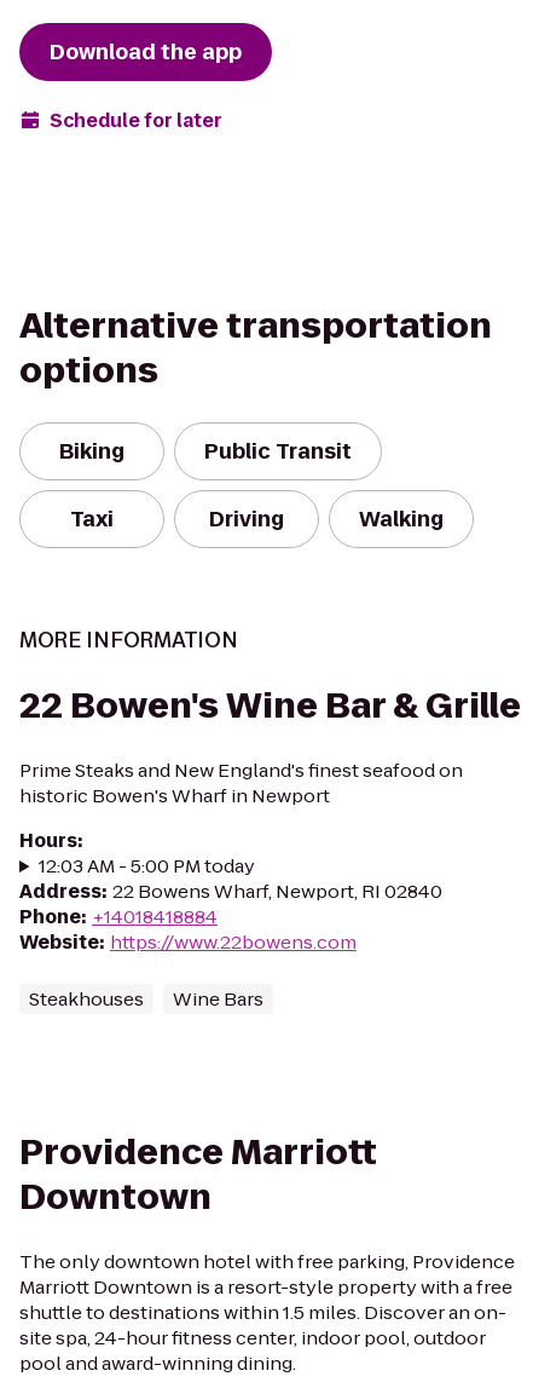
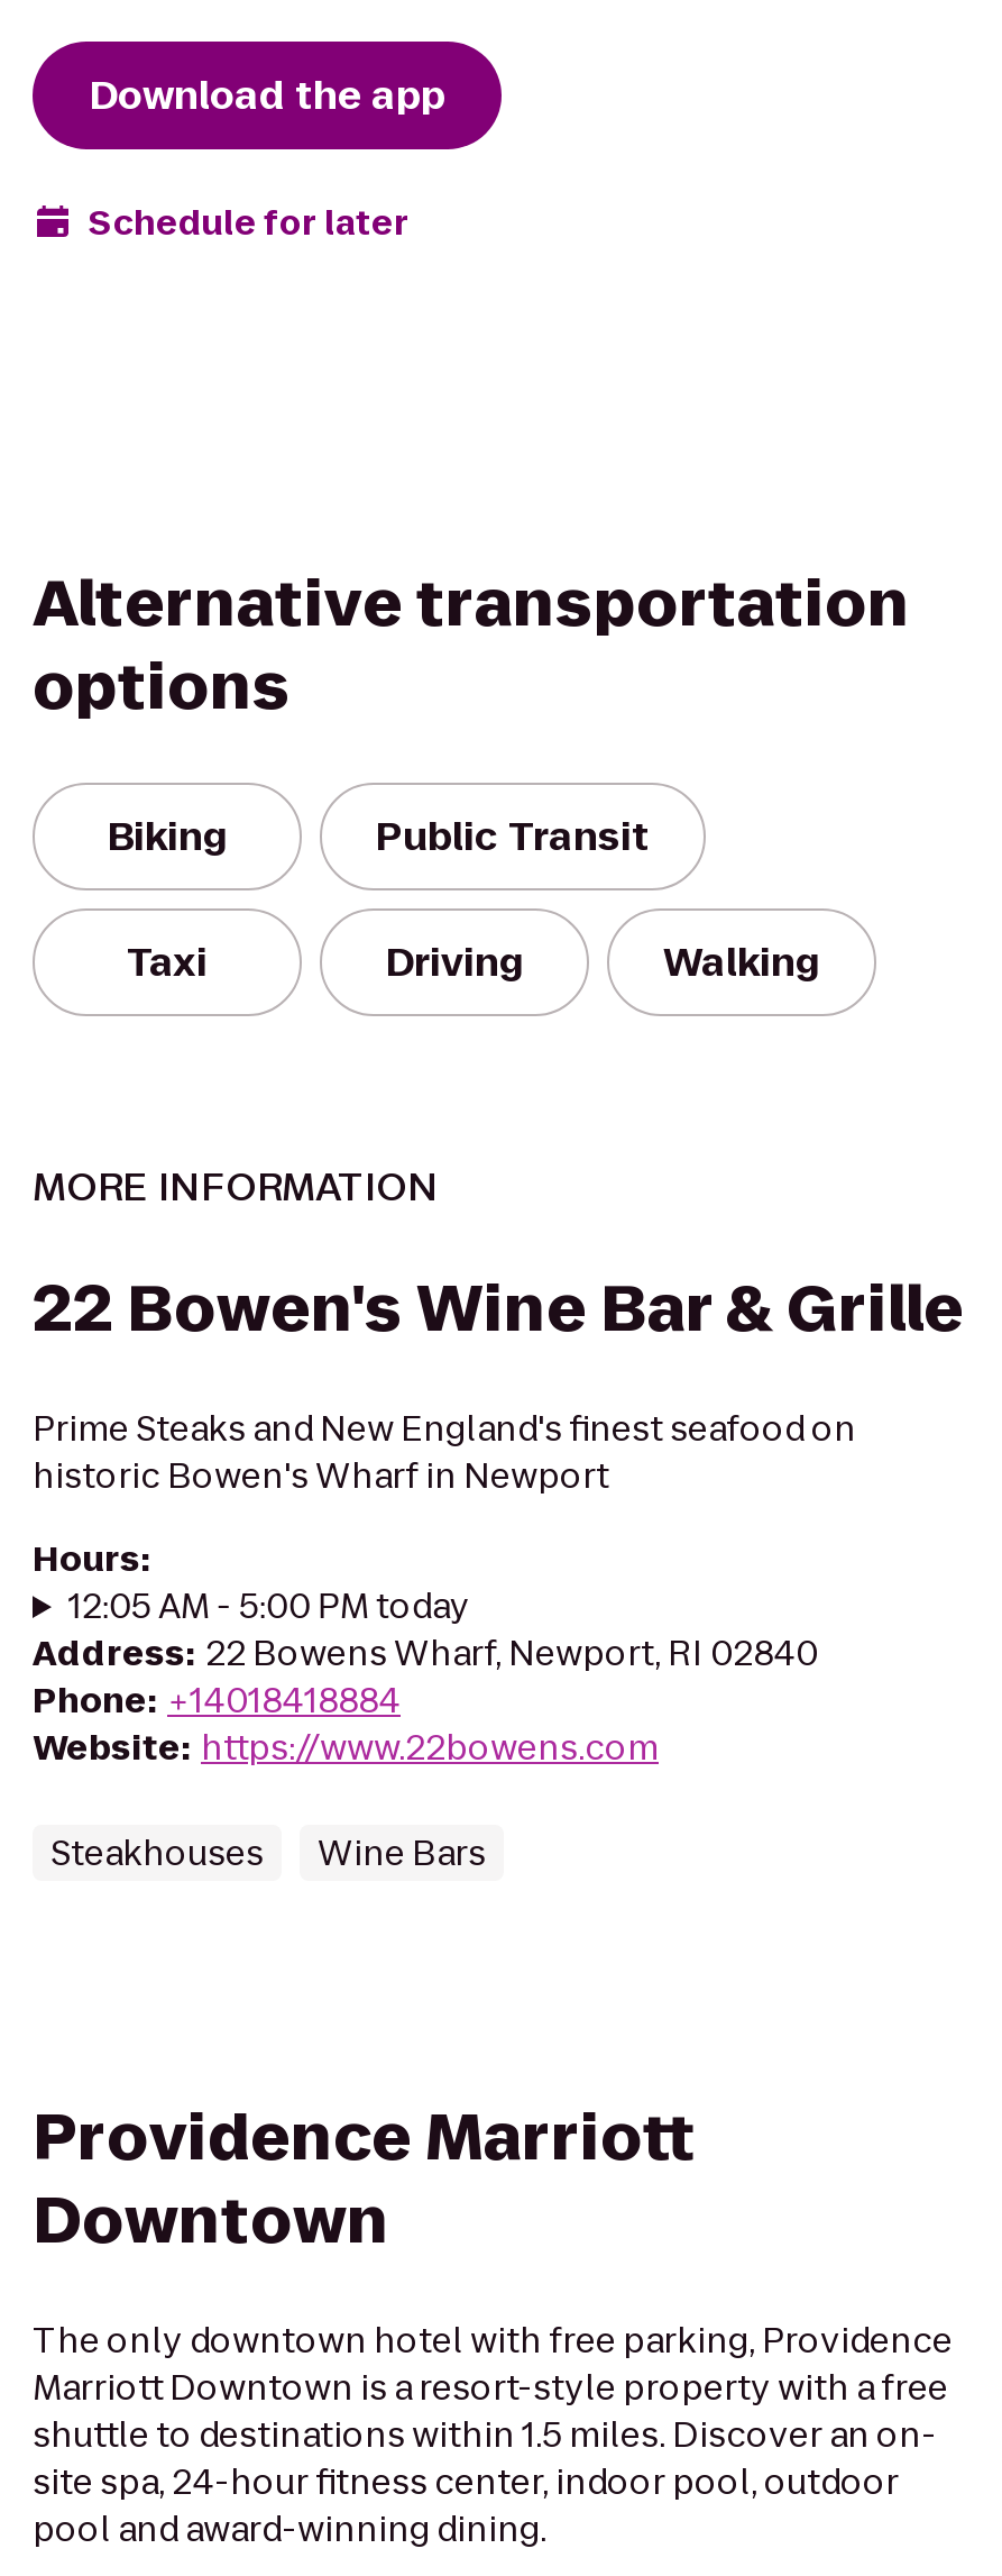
- 12:03 AM - 5:00 PM today
+ 12:05 AM - 5:00 PM today
